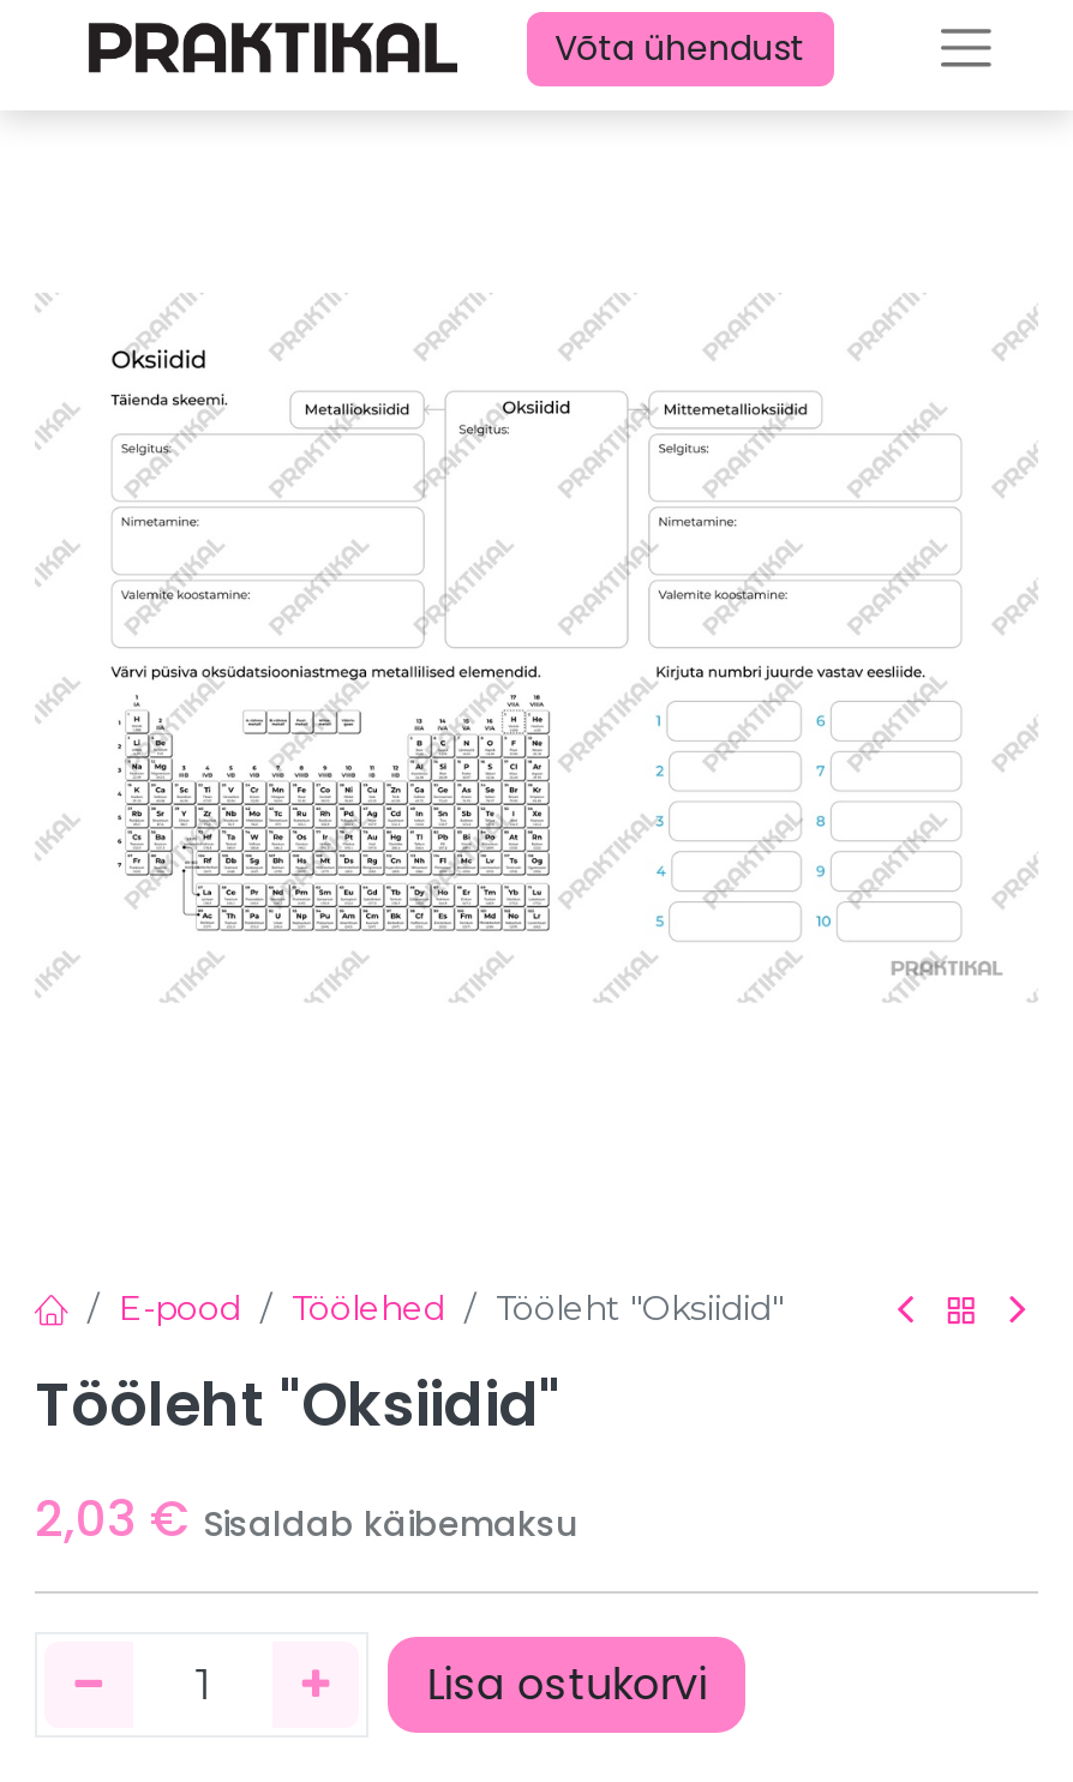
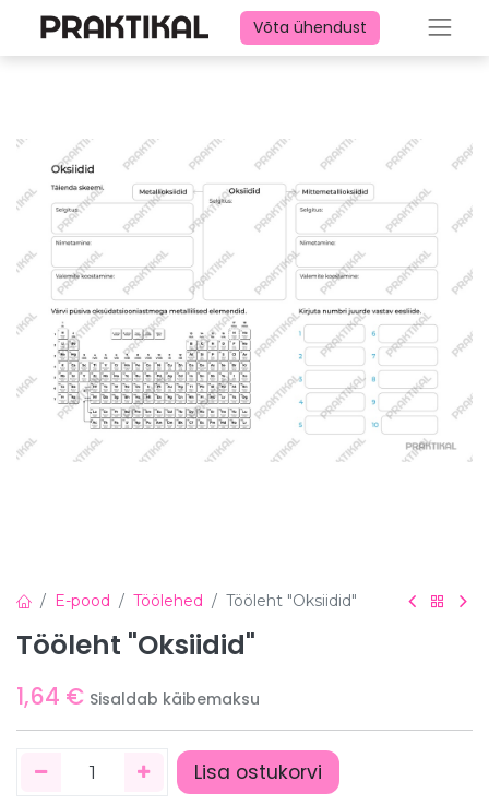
- 2,03 € Sisaldab käibemaksu
+ 1,64 € Sisaldab käibemaksu
